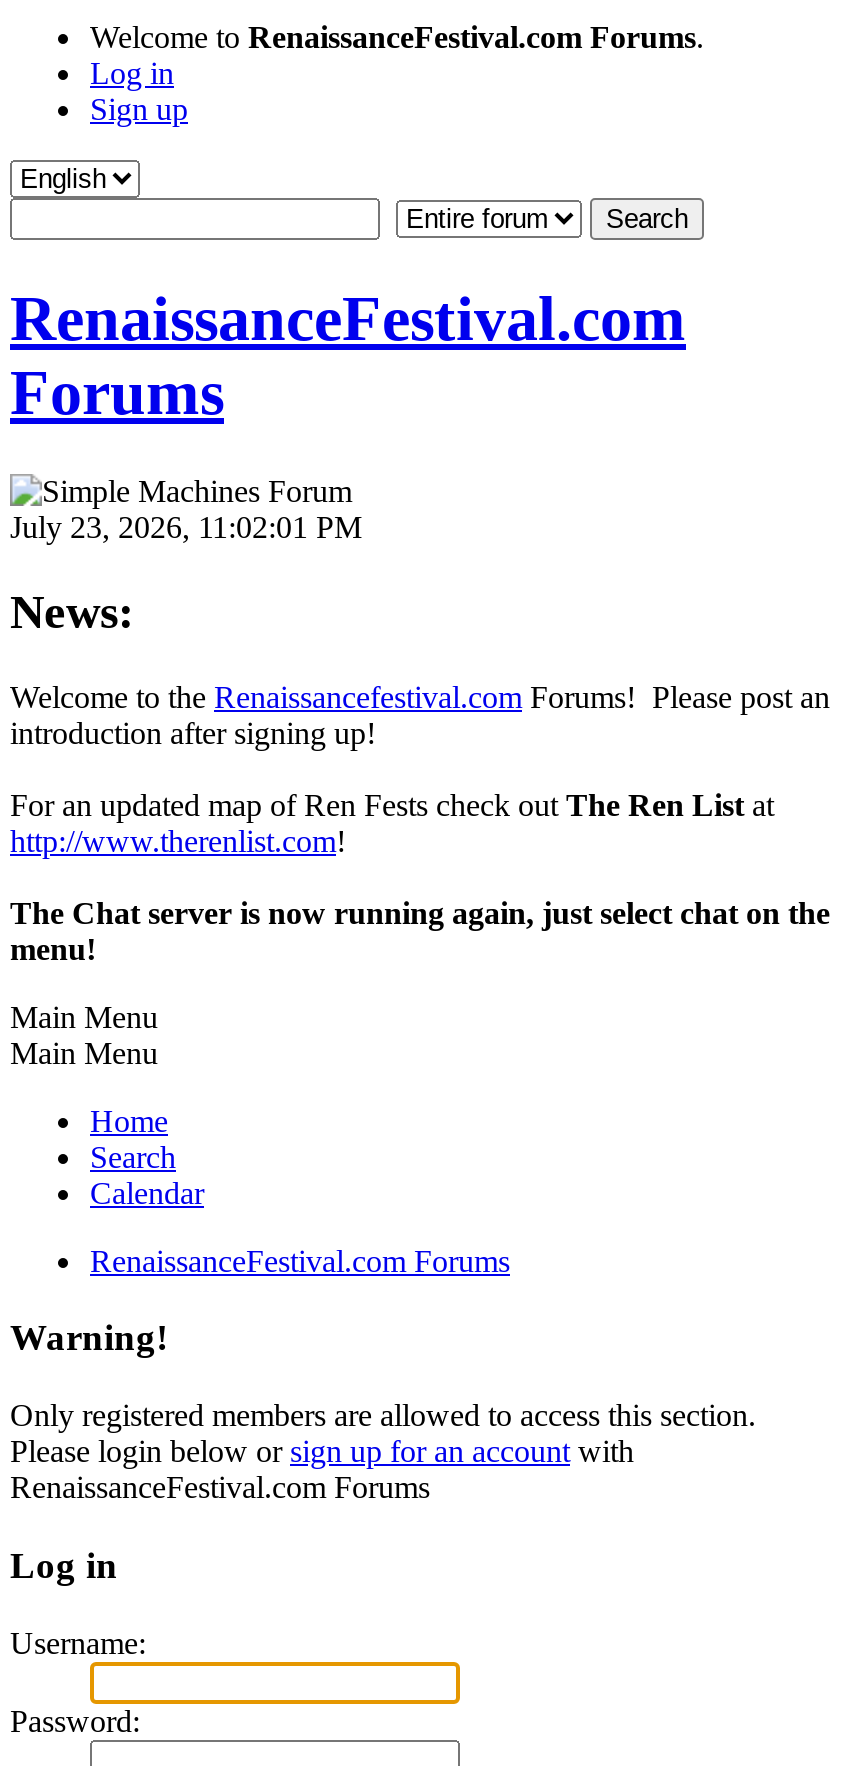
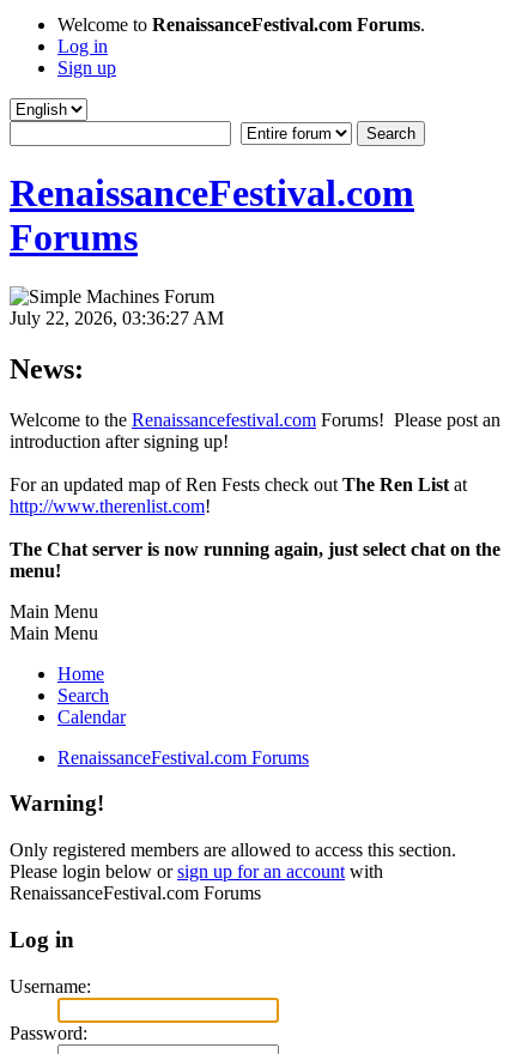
- July 23, 2026, 11:02:01 PM
+ July 22, 2026, 03:36:27 AM
